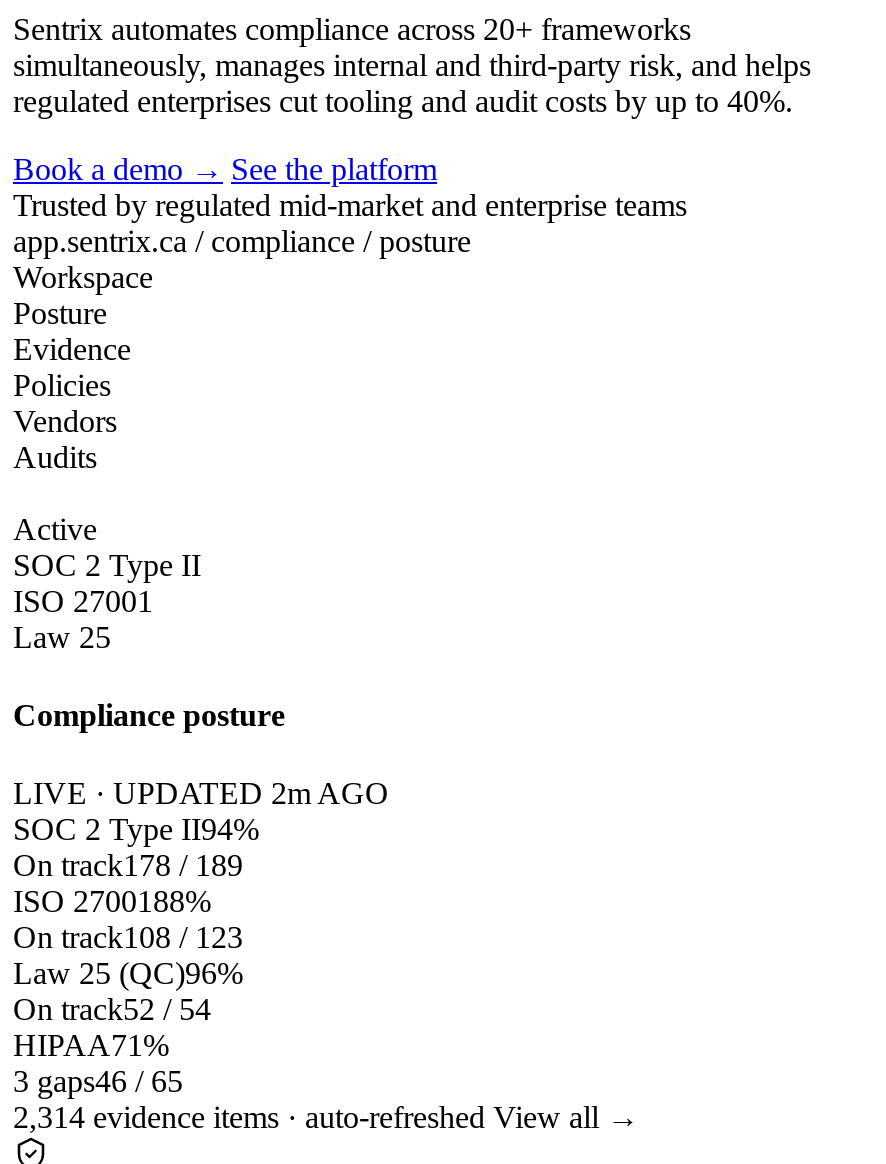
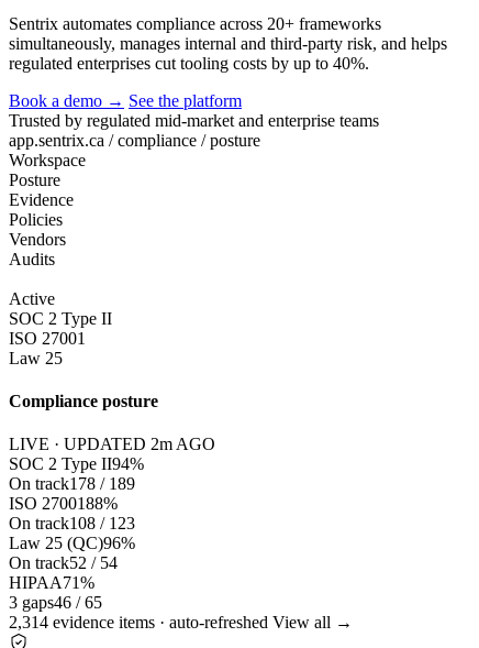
- regulated enterprises cut tooling and audit costs by up to 40%.
+ regulated enterprises cut tooling costs by up to 40%.
